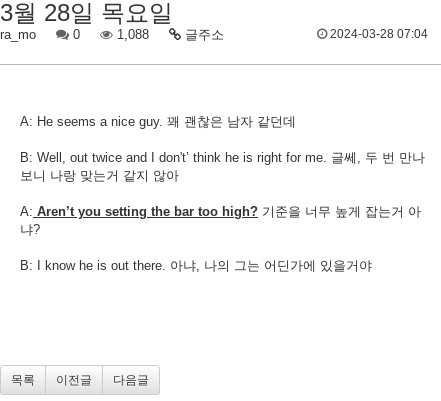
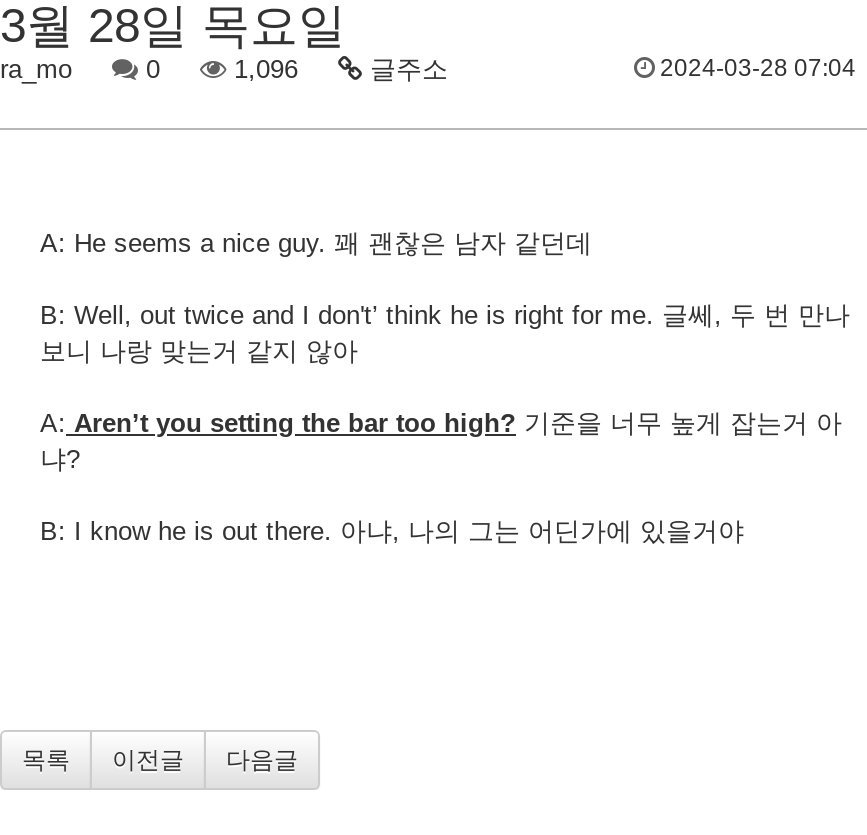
- 1,088
+ 1,096
